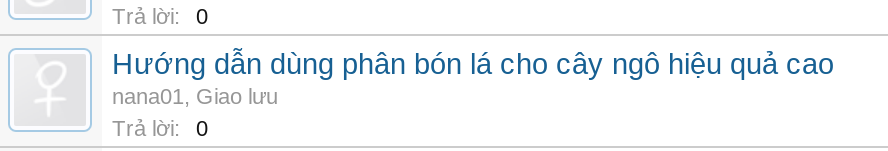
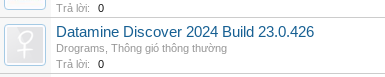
- Hướng dẫn dùng phân bón lá cho cây ngô hiệu quả cao
- nana01, Giao lưu
+ Datamine Discover 2024 Build 23.0.426
+ Drograms, Thông gió thông thường
